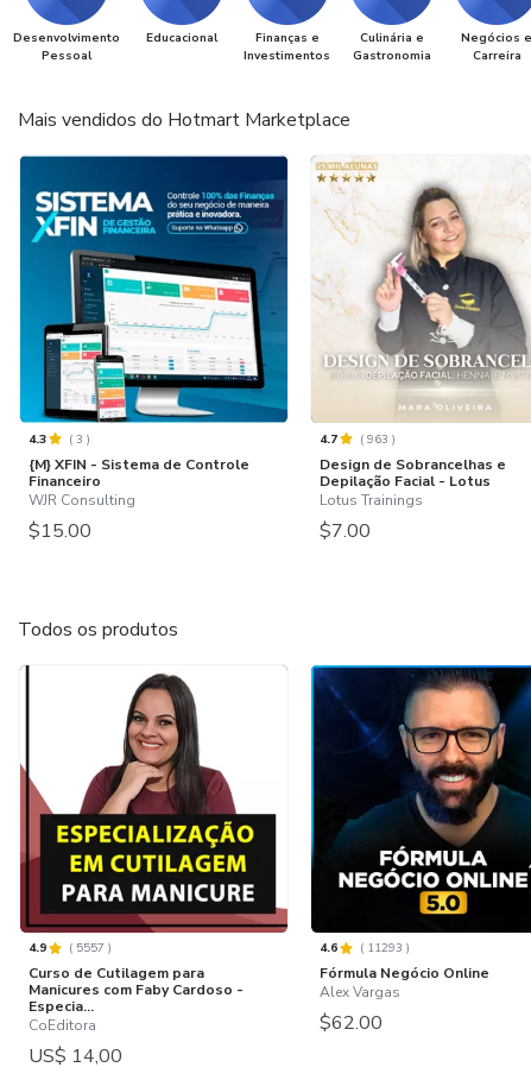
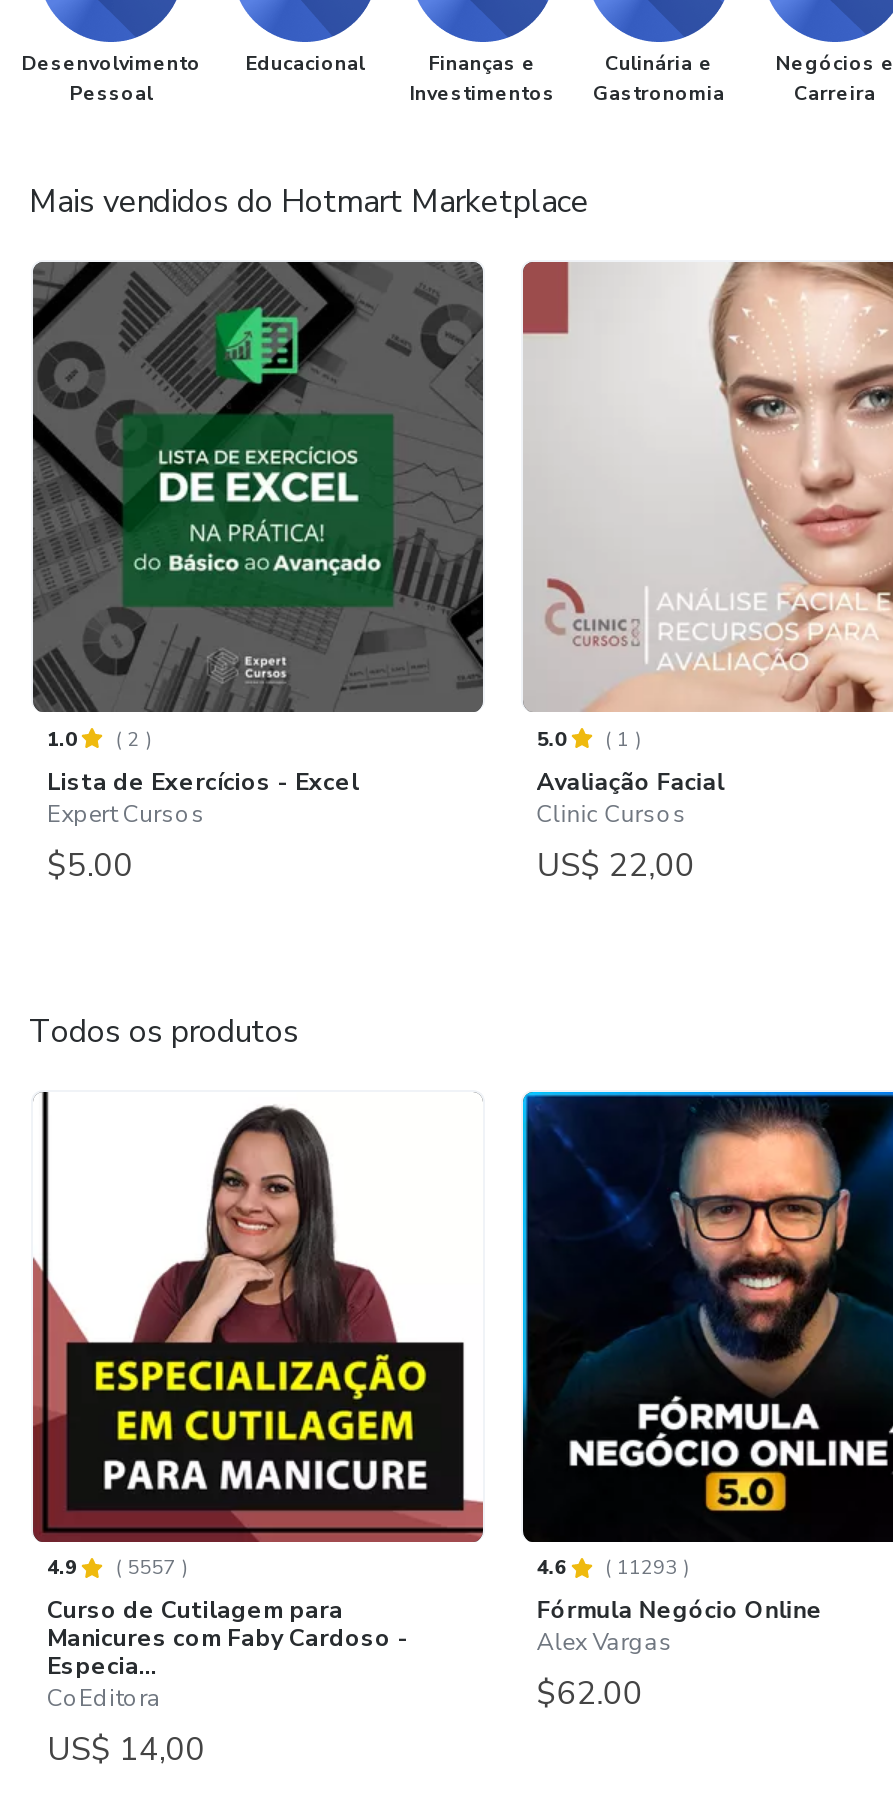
- [image]
- 4.3
- (3)
- {M} XFIN - Sistema de Controle
- Financeiro
- WJR Consulting
- $15.00
+ [image]
+ 1.0
+ (2)
+ Lista de Exercícios - Excel
+ Expert Cursos
+ $5.00

- [image]
- 4.7
- (963)
- Design de Sobrancelhas e
- Depilação Facial - Lotus
- Lotus Trainings
- $7.00
+ [image]
+ 5.0
+ (1)
+ Avaliação Facial
+ Clinic Cursos
+ US$ 22,00
